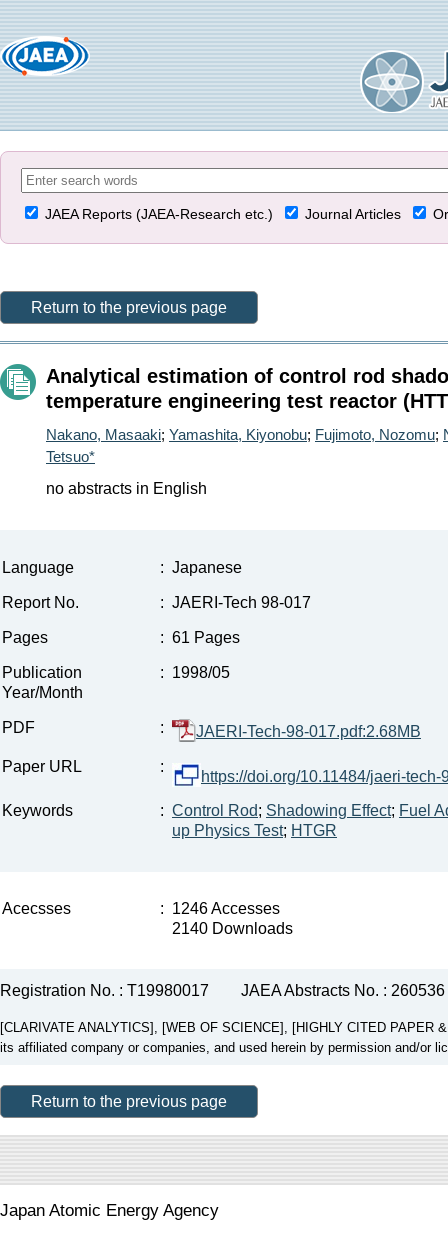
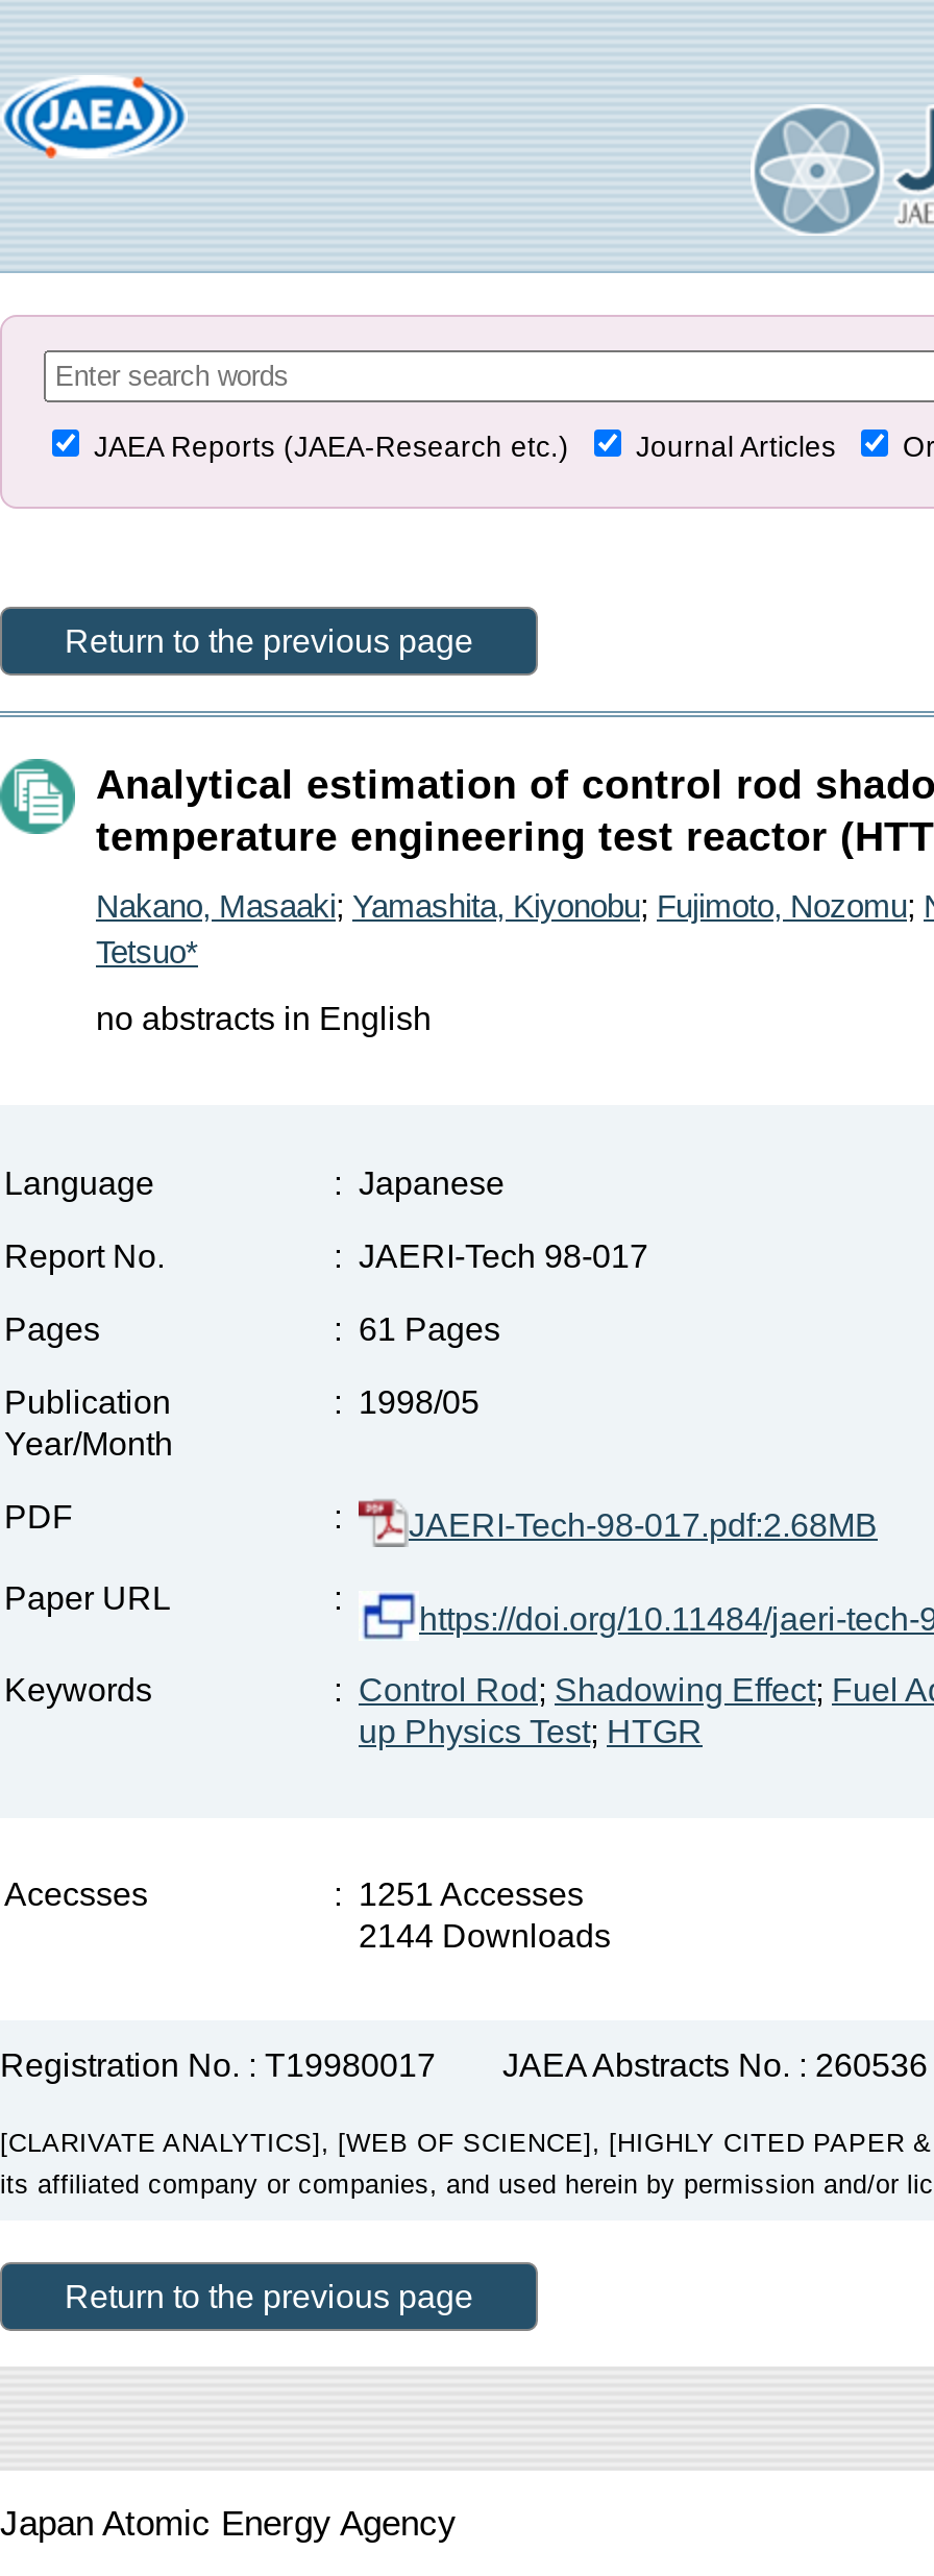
- : 1246 Accesses
+ : 1251 Accesses

- 2140 Downloads
+ 2144 Downloads
